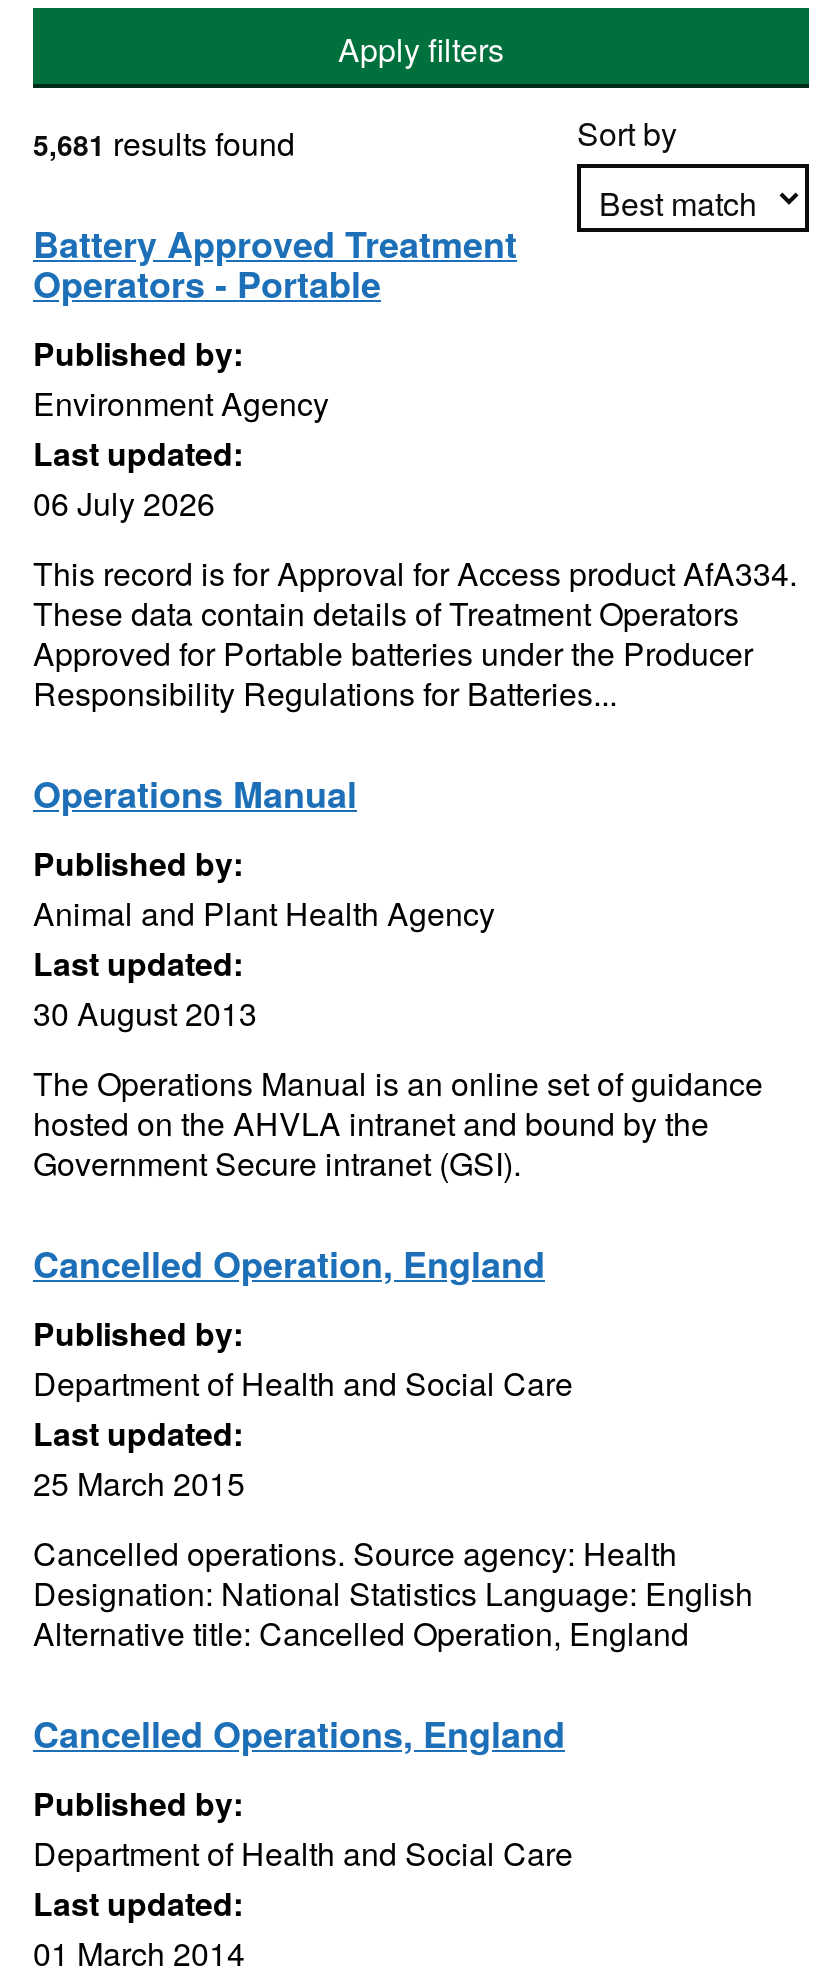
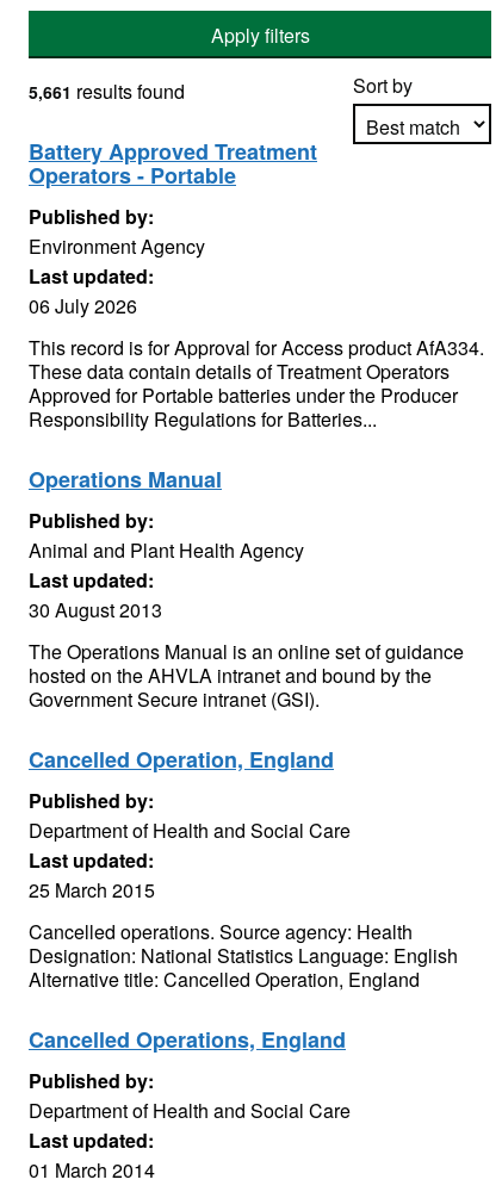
- 5,681 results found
+ 5,661 results found
